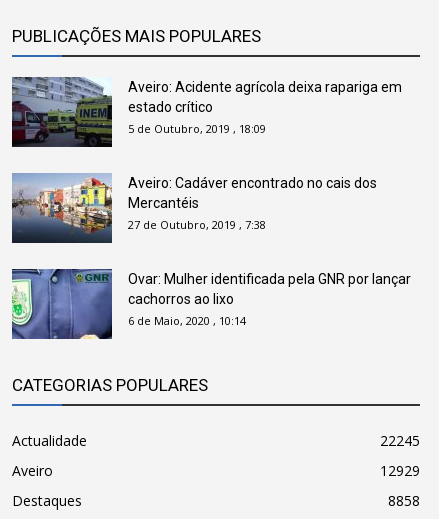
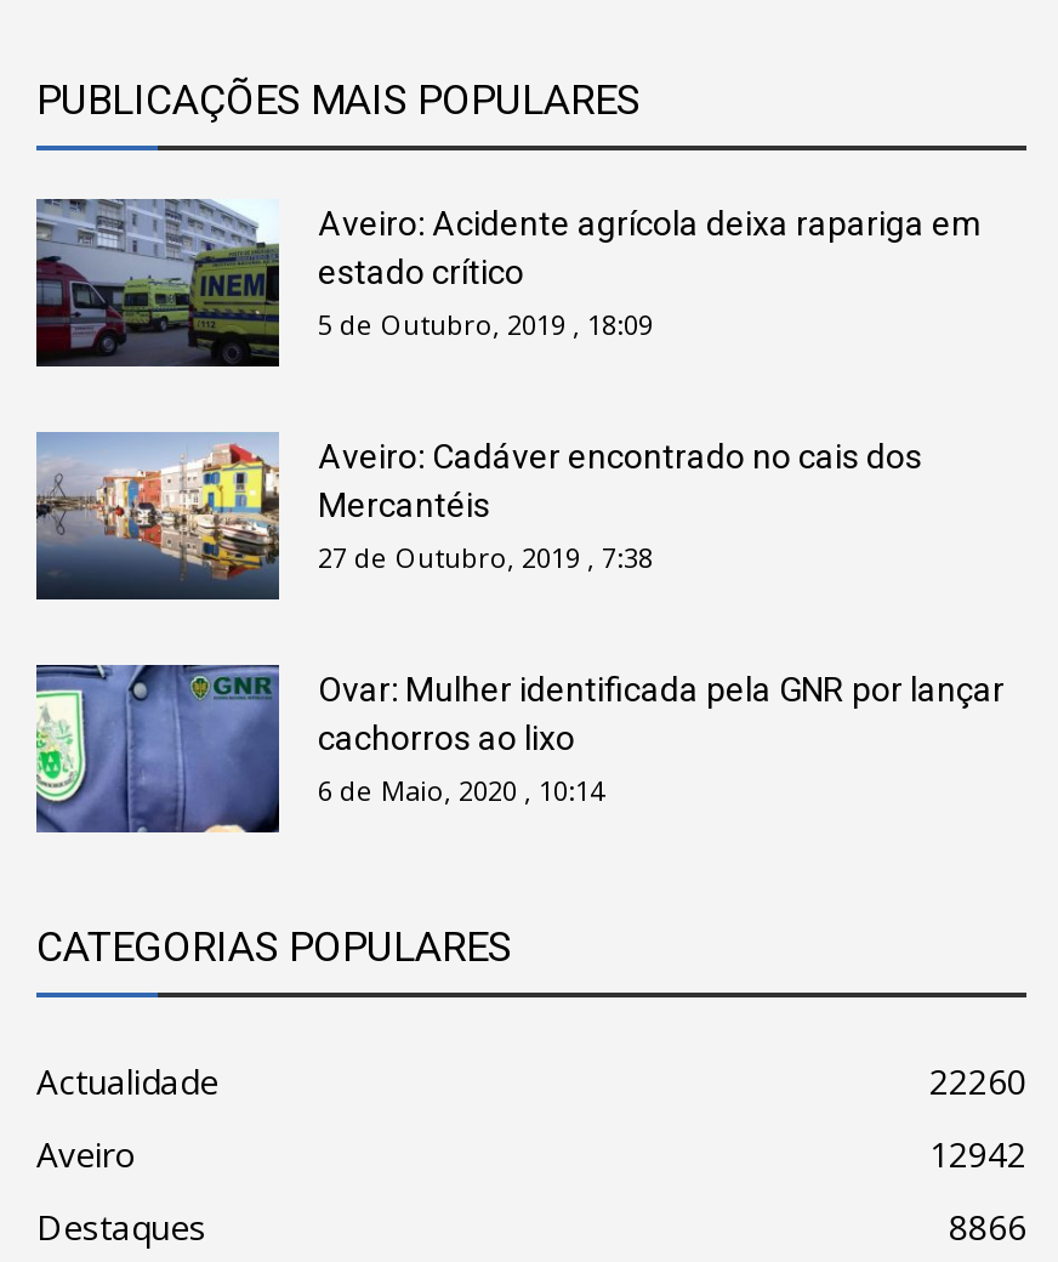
- 22245
+ 22260

- 12929
+ 12942

- 8858
+ 8866
